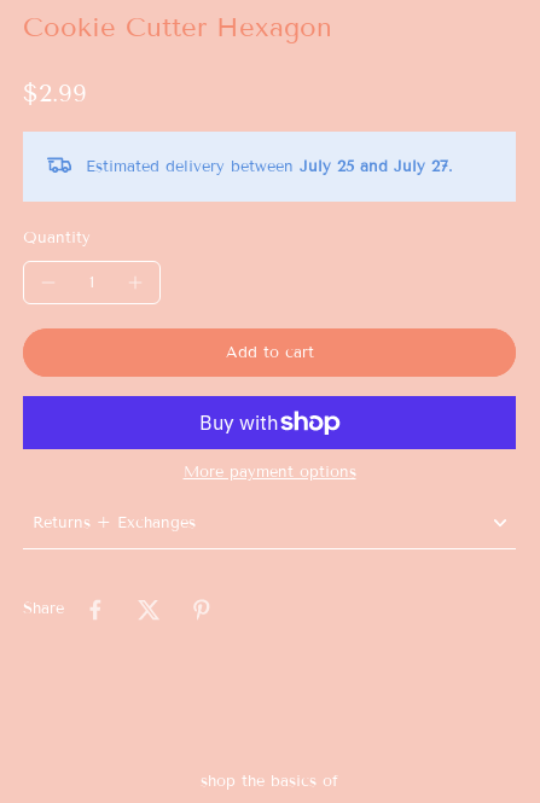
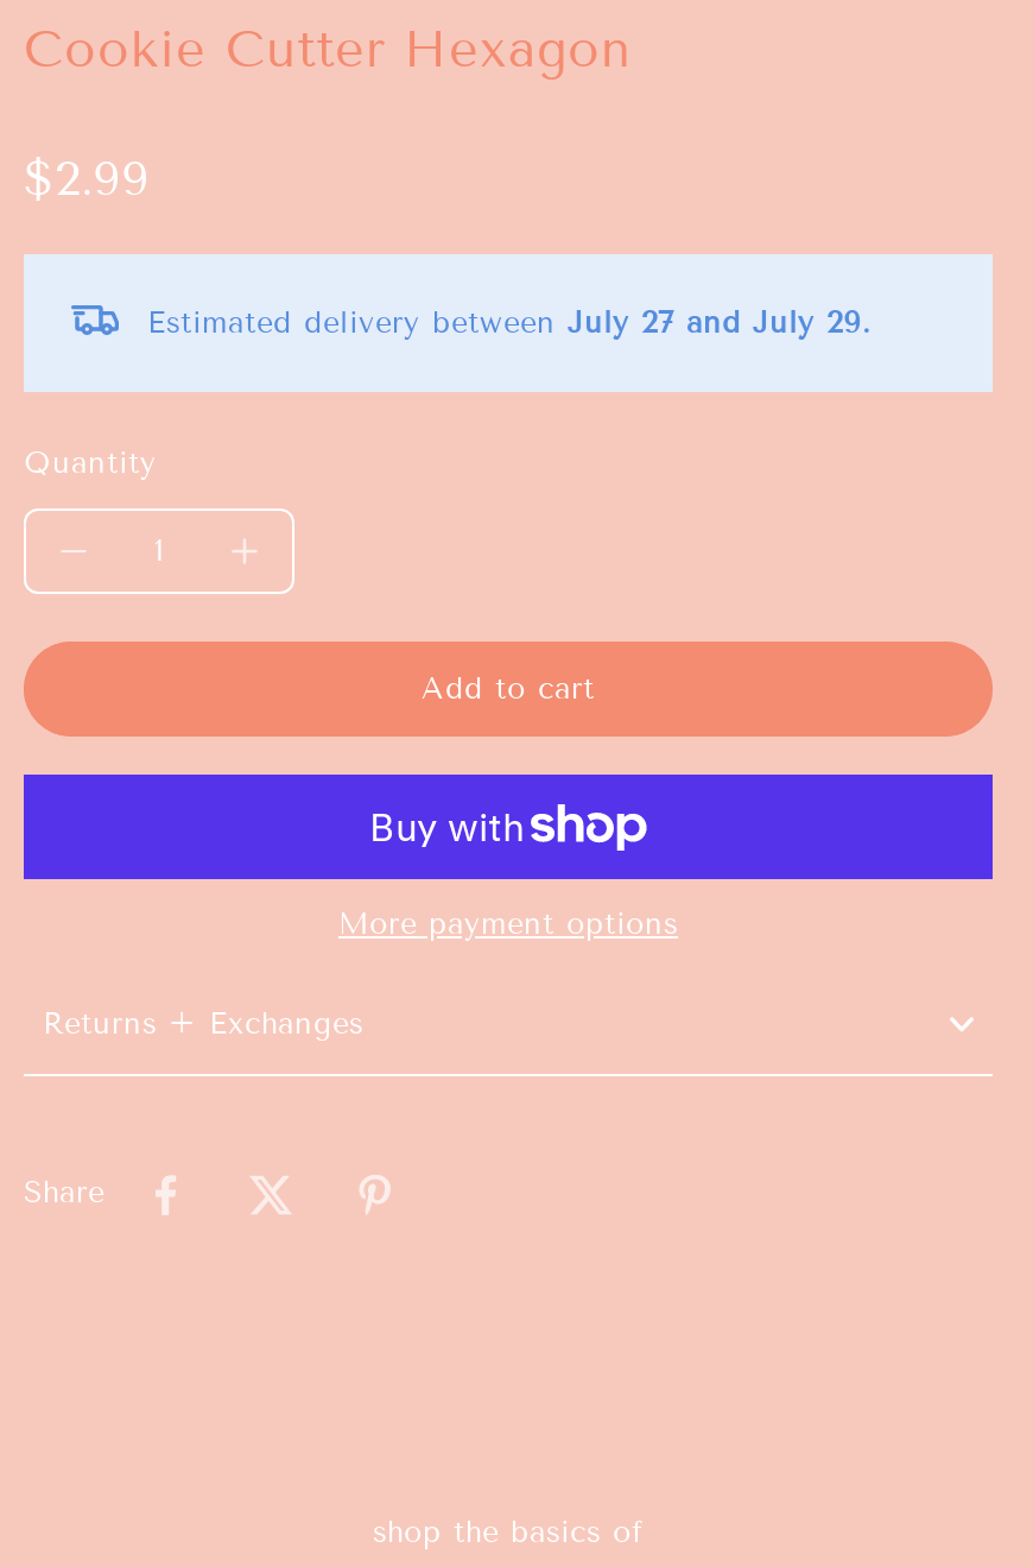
- Estimated delivery between July 25 and July 27.
+ Estimated delivery between July 27 and July 29.
